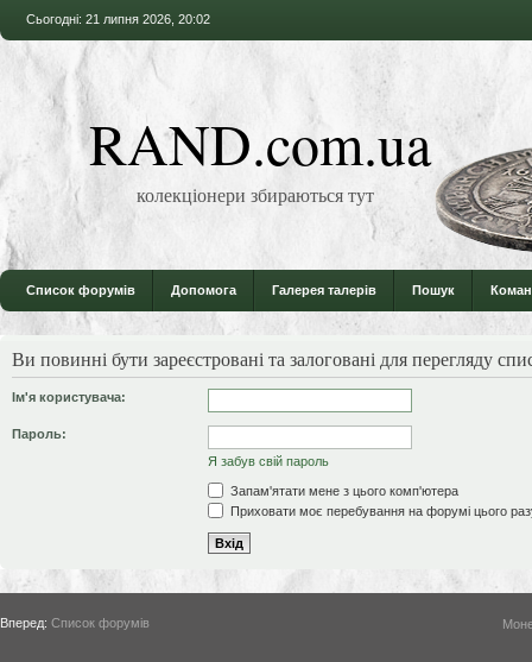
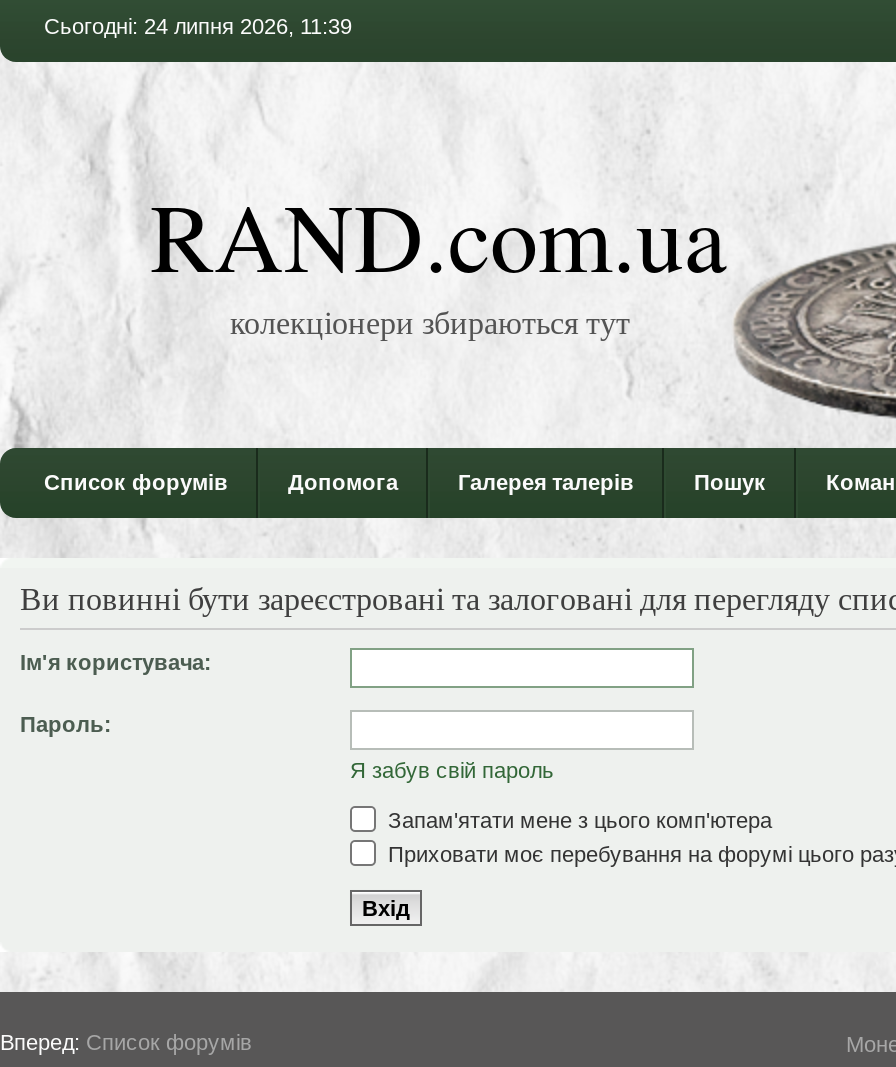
- Сьогодні: 21 липня 2026, 20:02
+ Сьогодні: 24 липня 2026, 11:39
